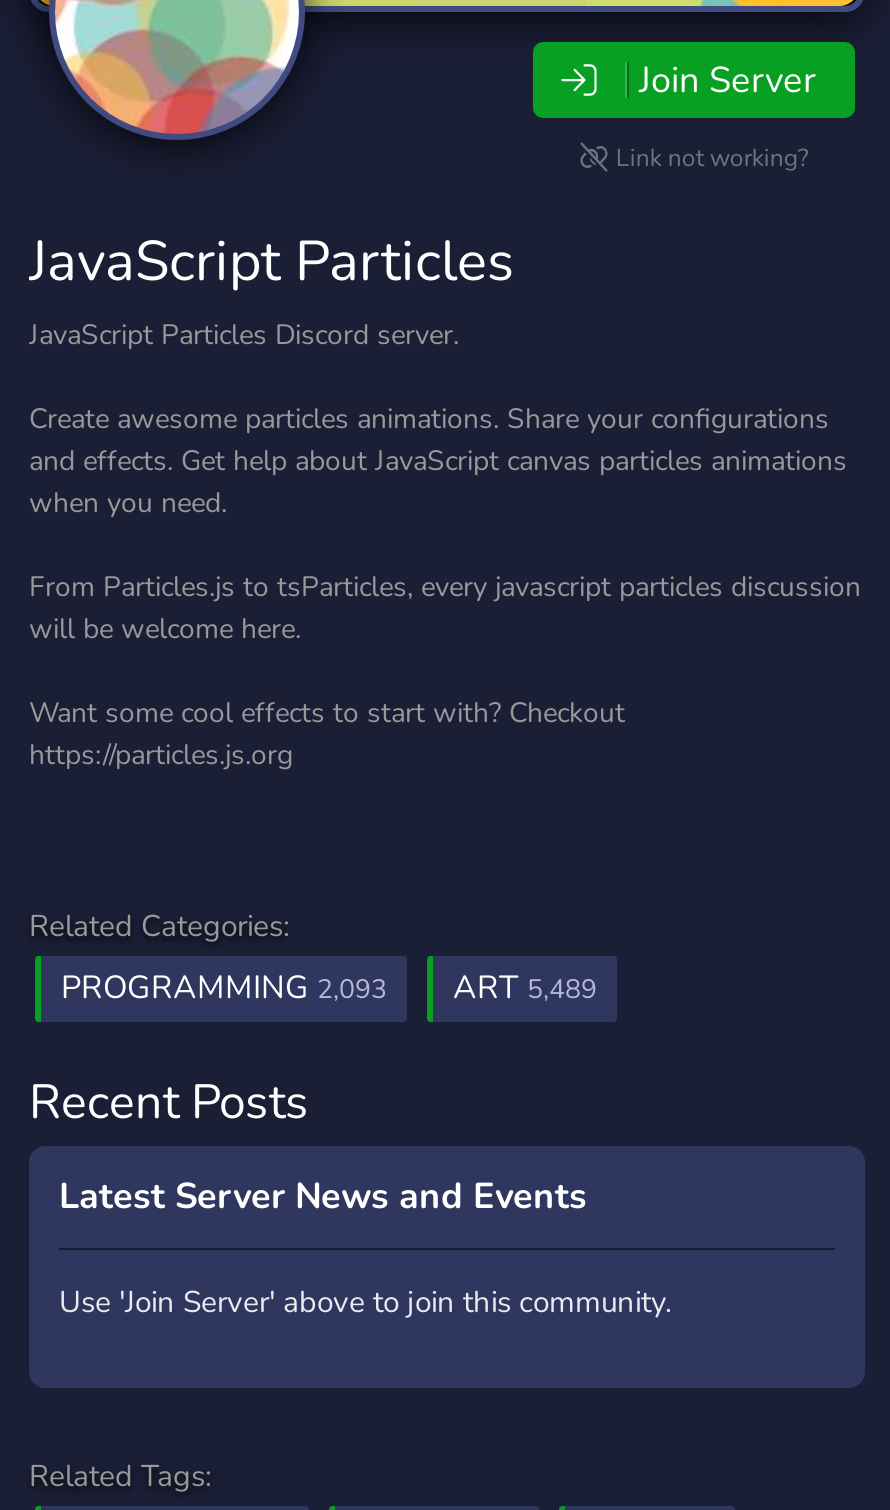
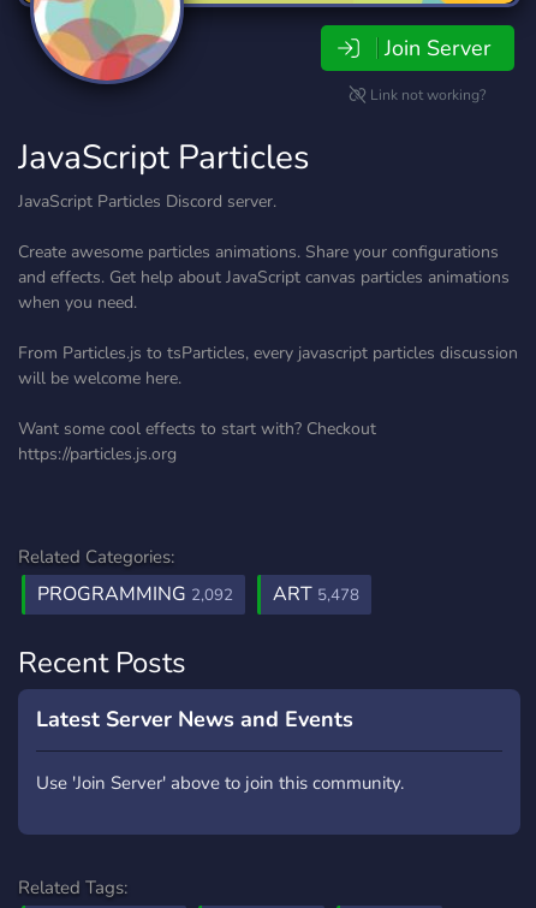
- PROGRAMMING 2,093
+ PROGRAMMING 2,092

- ART 5,489
+ ART 5,478
